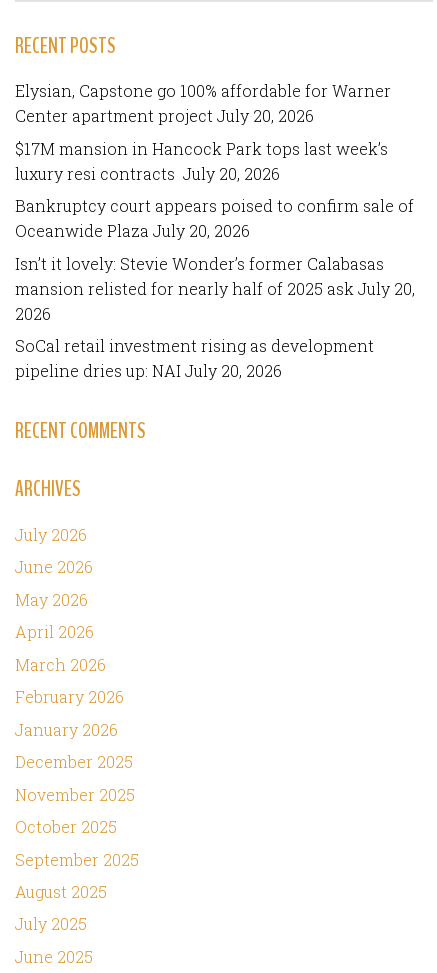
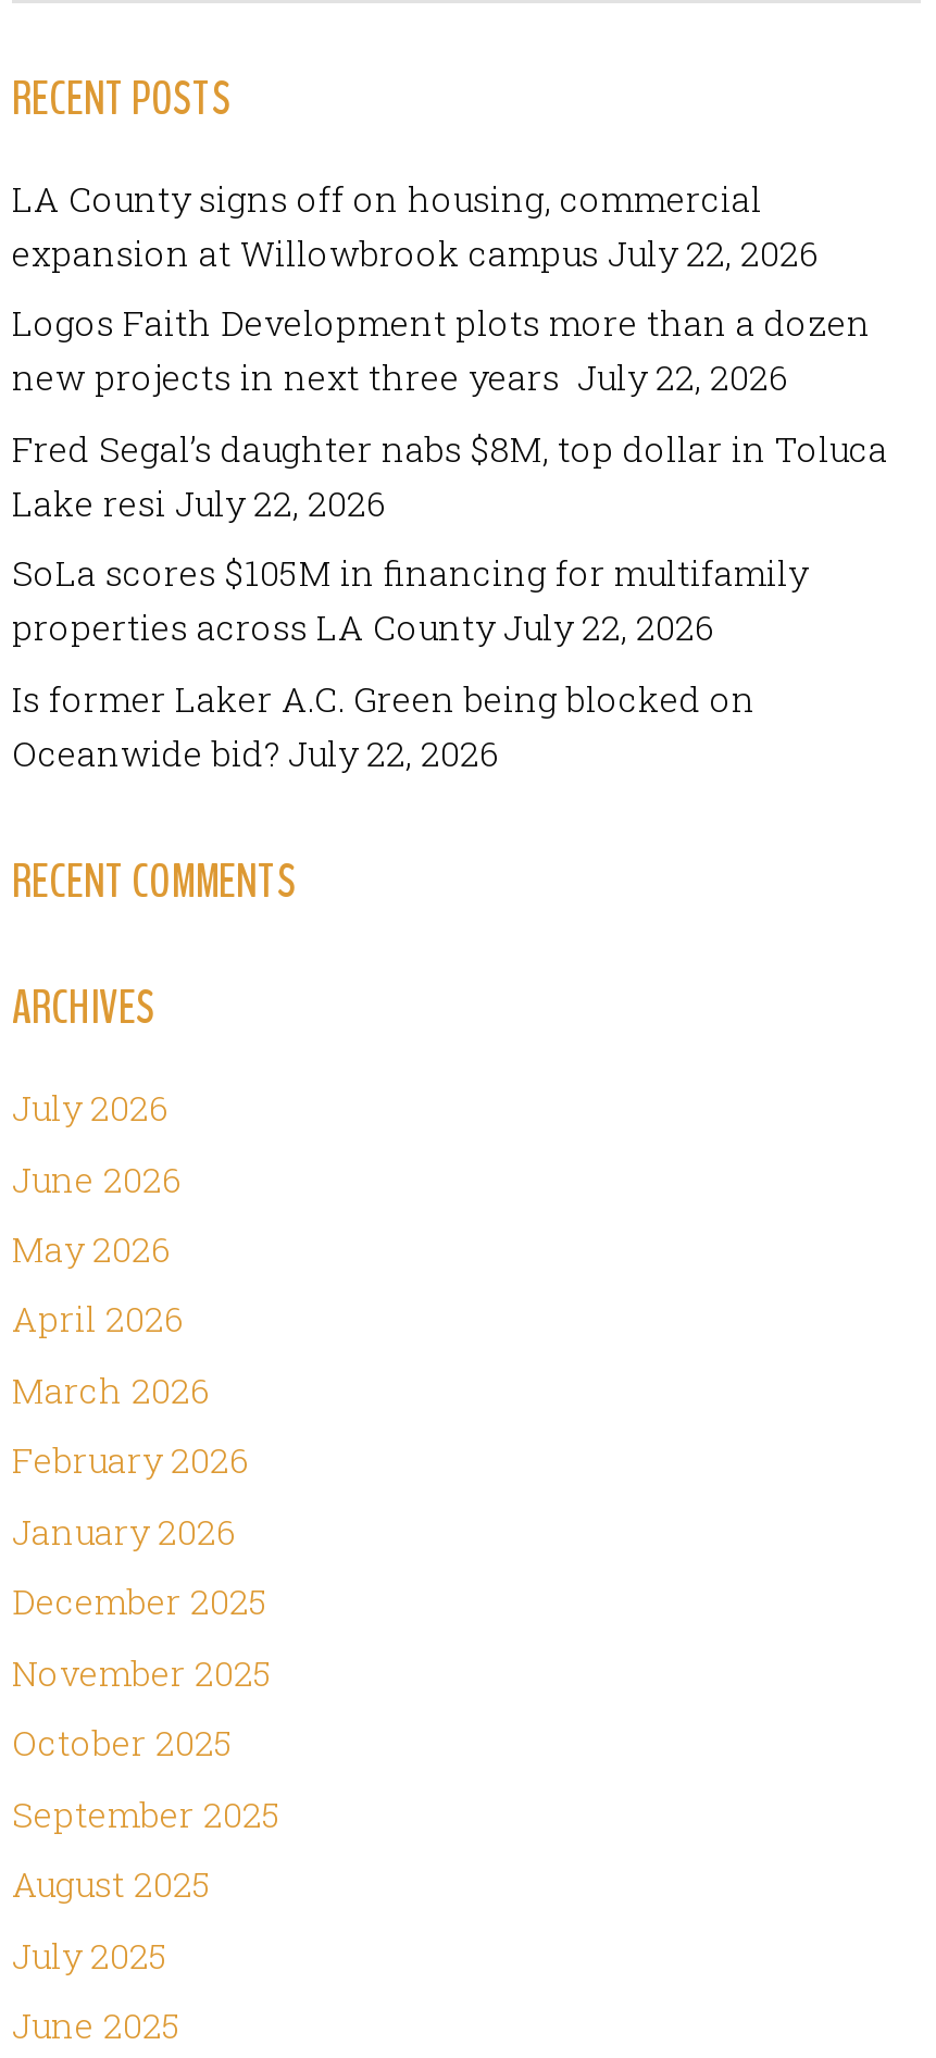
- Elysian, Capstone go 100% affordable for Warner
- Center apartment project July 20, 2026
+ LA County signs off on housing, commercial
+ expansion at Willowbrook campus July 22, 2026

- $17M mansion in Hancock Park tops last week’s
- luxury resi contracts July 20, 2026
+ Logos Faith Development plots more than a dozen
+ new projects in next three years July 22, 2026

- Bankruptcy court appears poised to confirm sale of
- Oceanwide Plaza July 20, 2026
+ Fred Segal’s daughter nabs $8M, top dollar in Toluca
+ Lake resi July 22, 2026

- Isn’t it lovely: Stevie Wonder’s former Calabasas
- mansion relisted for nearly half of 2025 ask July 20,
- 2026
+ SoLa scores $105M in financing for multifamily
+ properties across LA County July 22, 2026

- SoCal retail investment rising as development
- pipeline dries up: NAI July 20, 2026
+ Is former Laker A.C. Green being blocked on
+ Oceanwide bid? July 22, 2026
